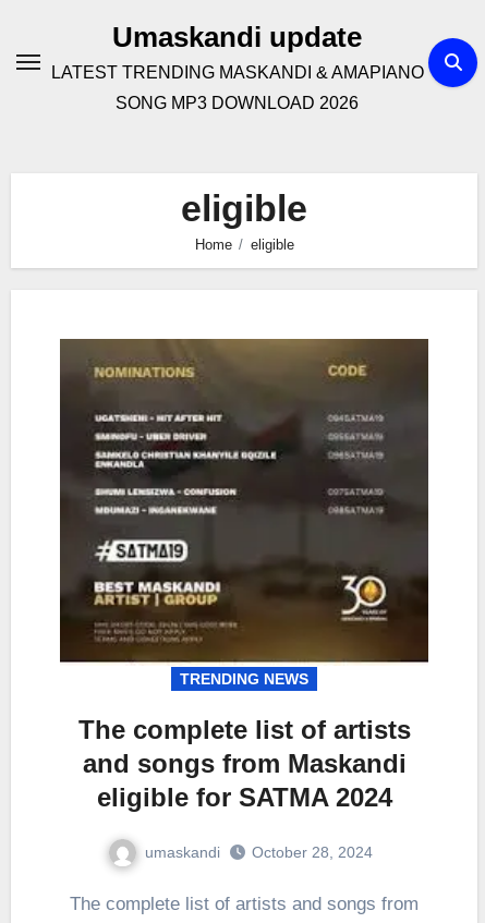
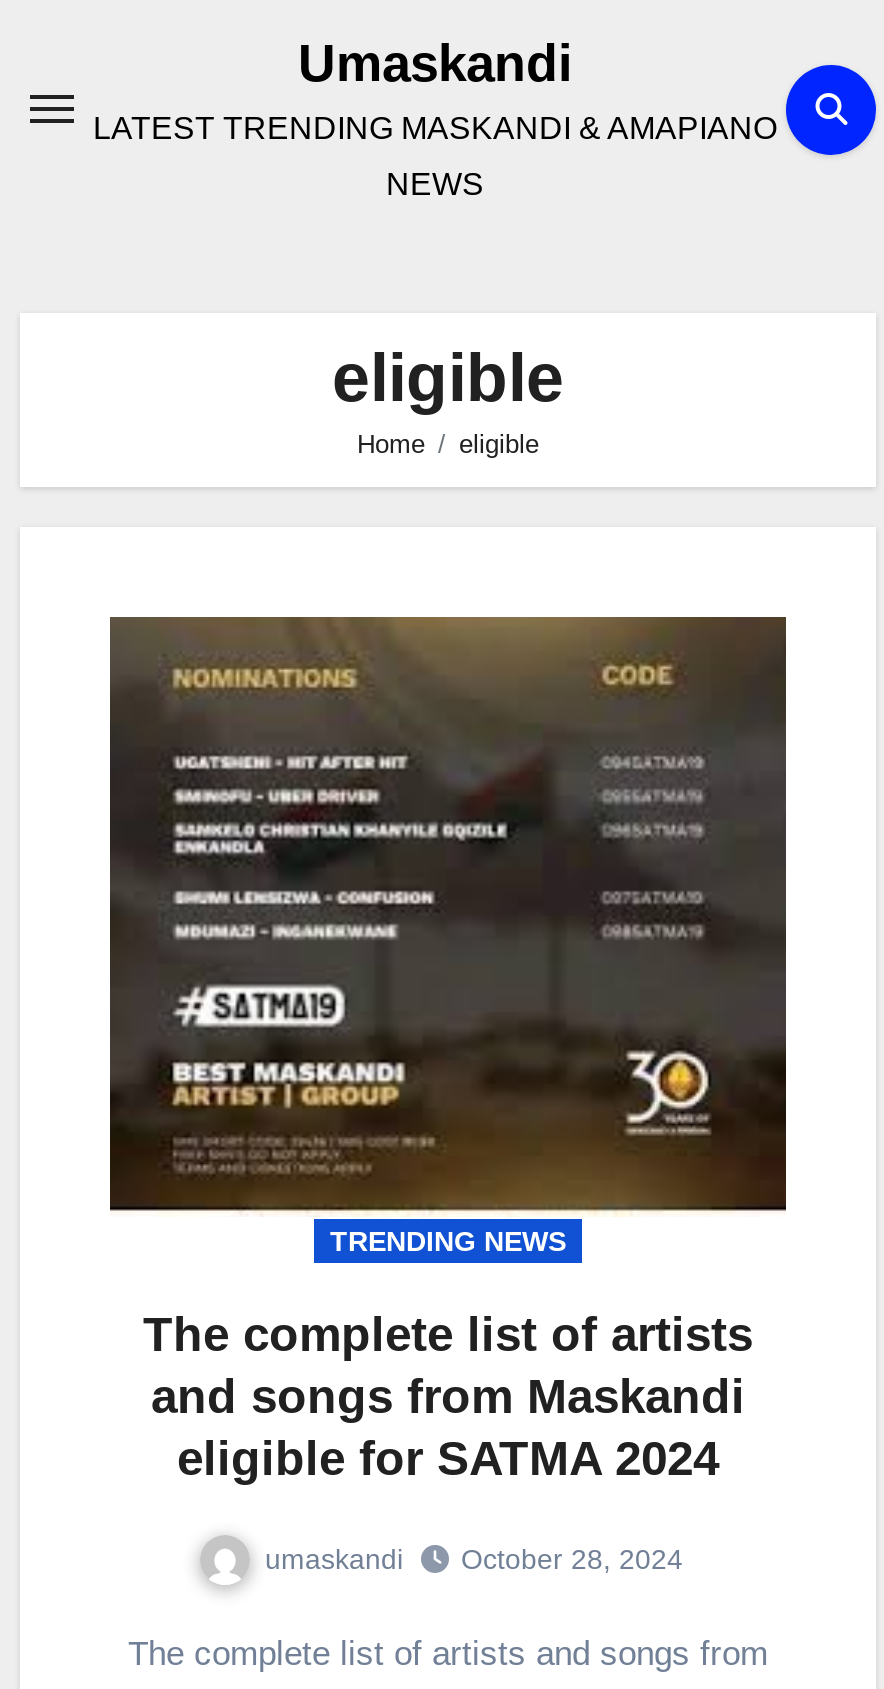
- Umaskandi update
+ Umaskandi

- SONG MP3 DOWNLOAD 2026
+ NEWS
